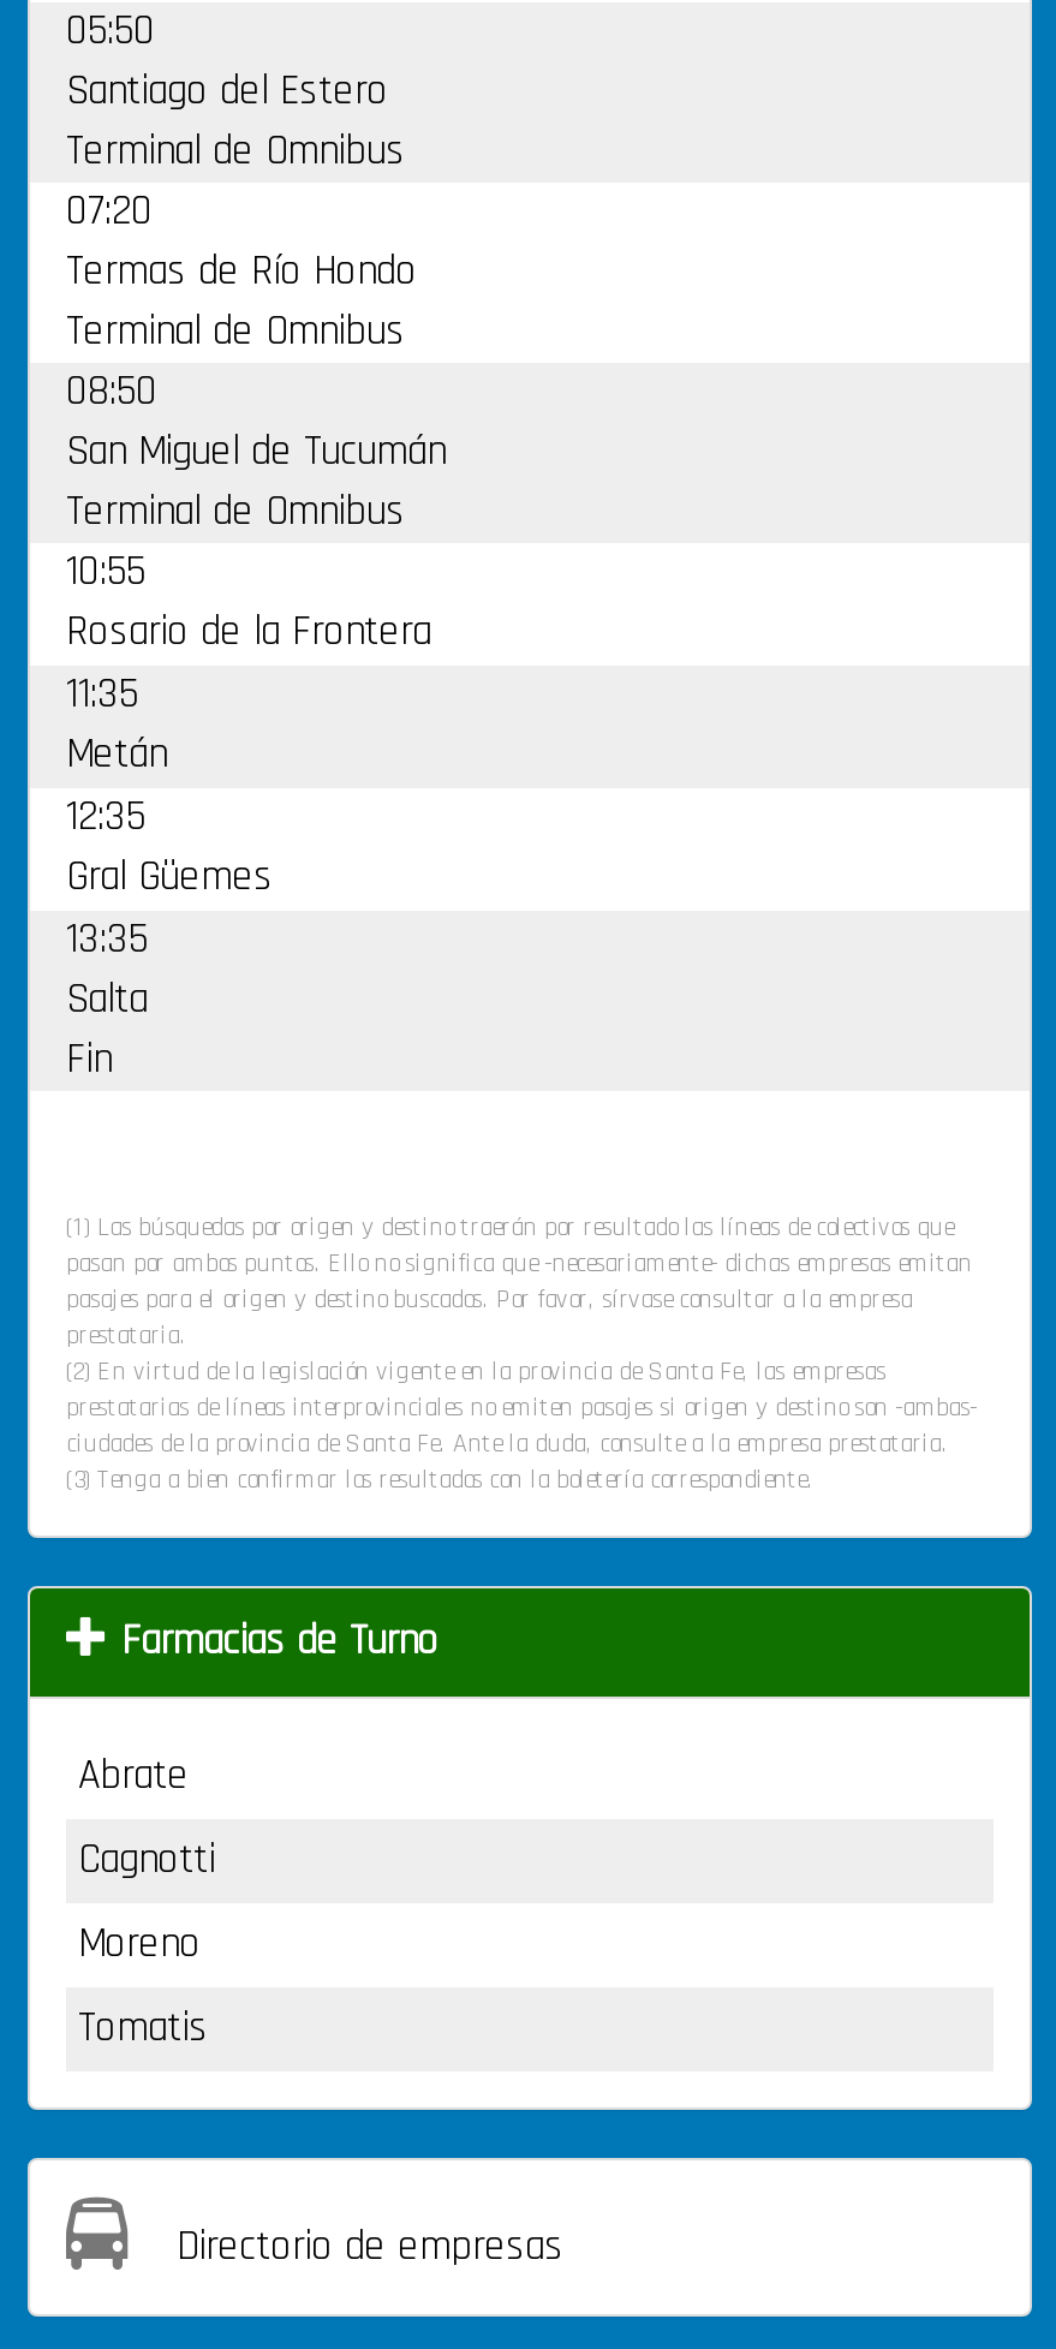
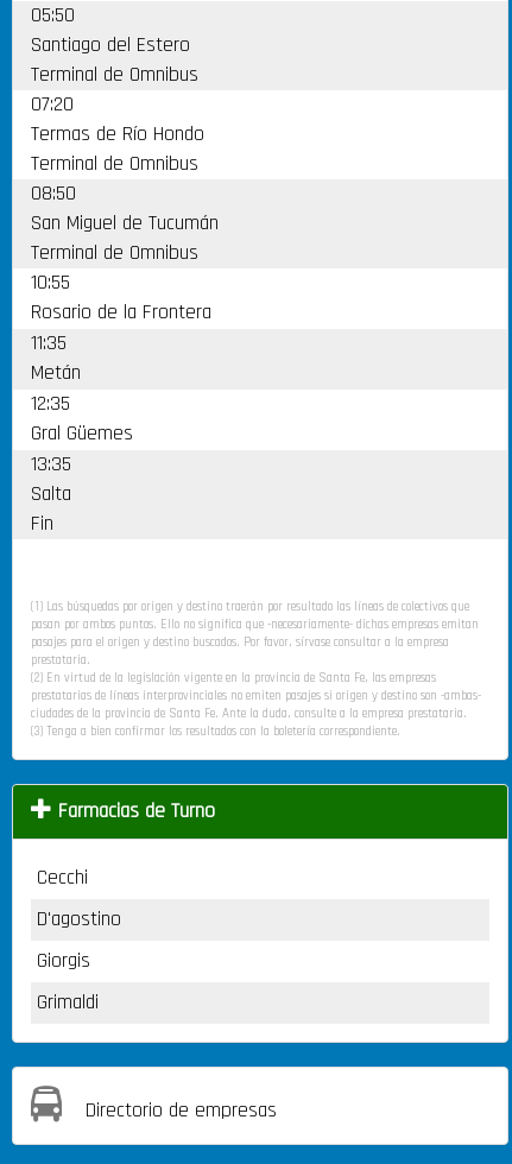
- Abrate
+ Cecchi

- Cagnotti
+ D'agostino

- Moreno
+ Giorgis

- Tomatis
+ Grimaldi
